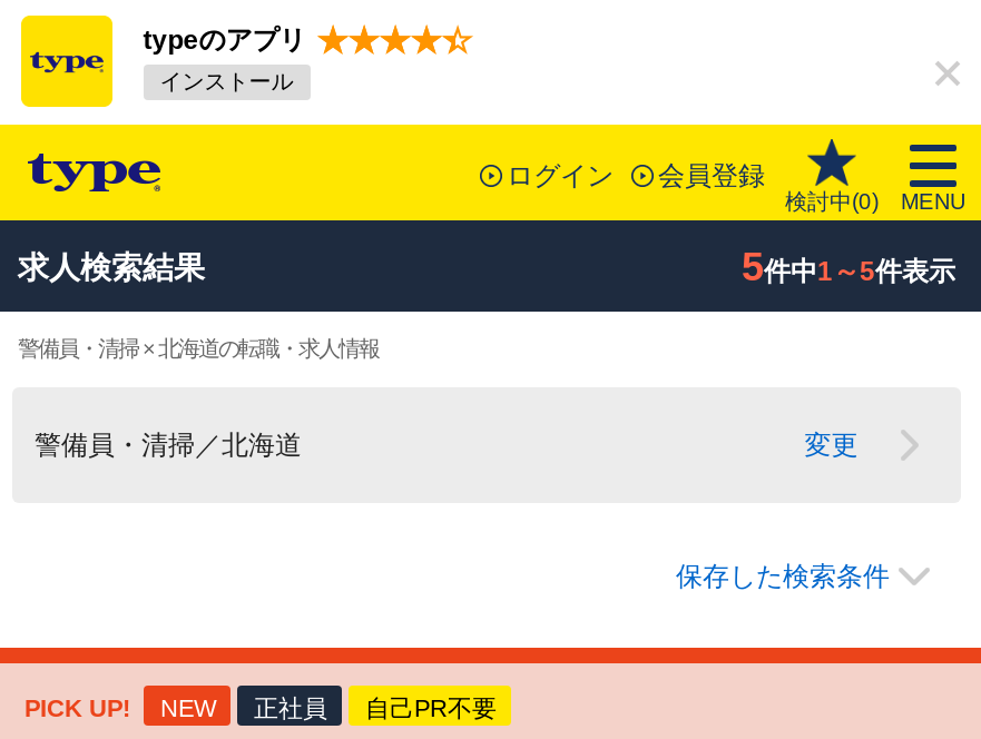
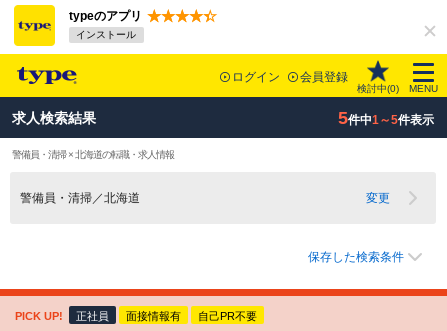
- NEW

+ 面接情報有
